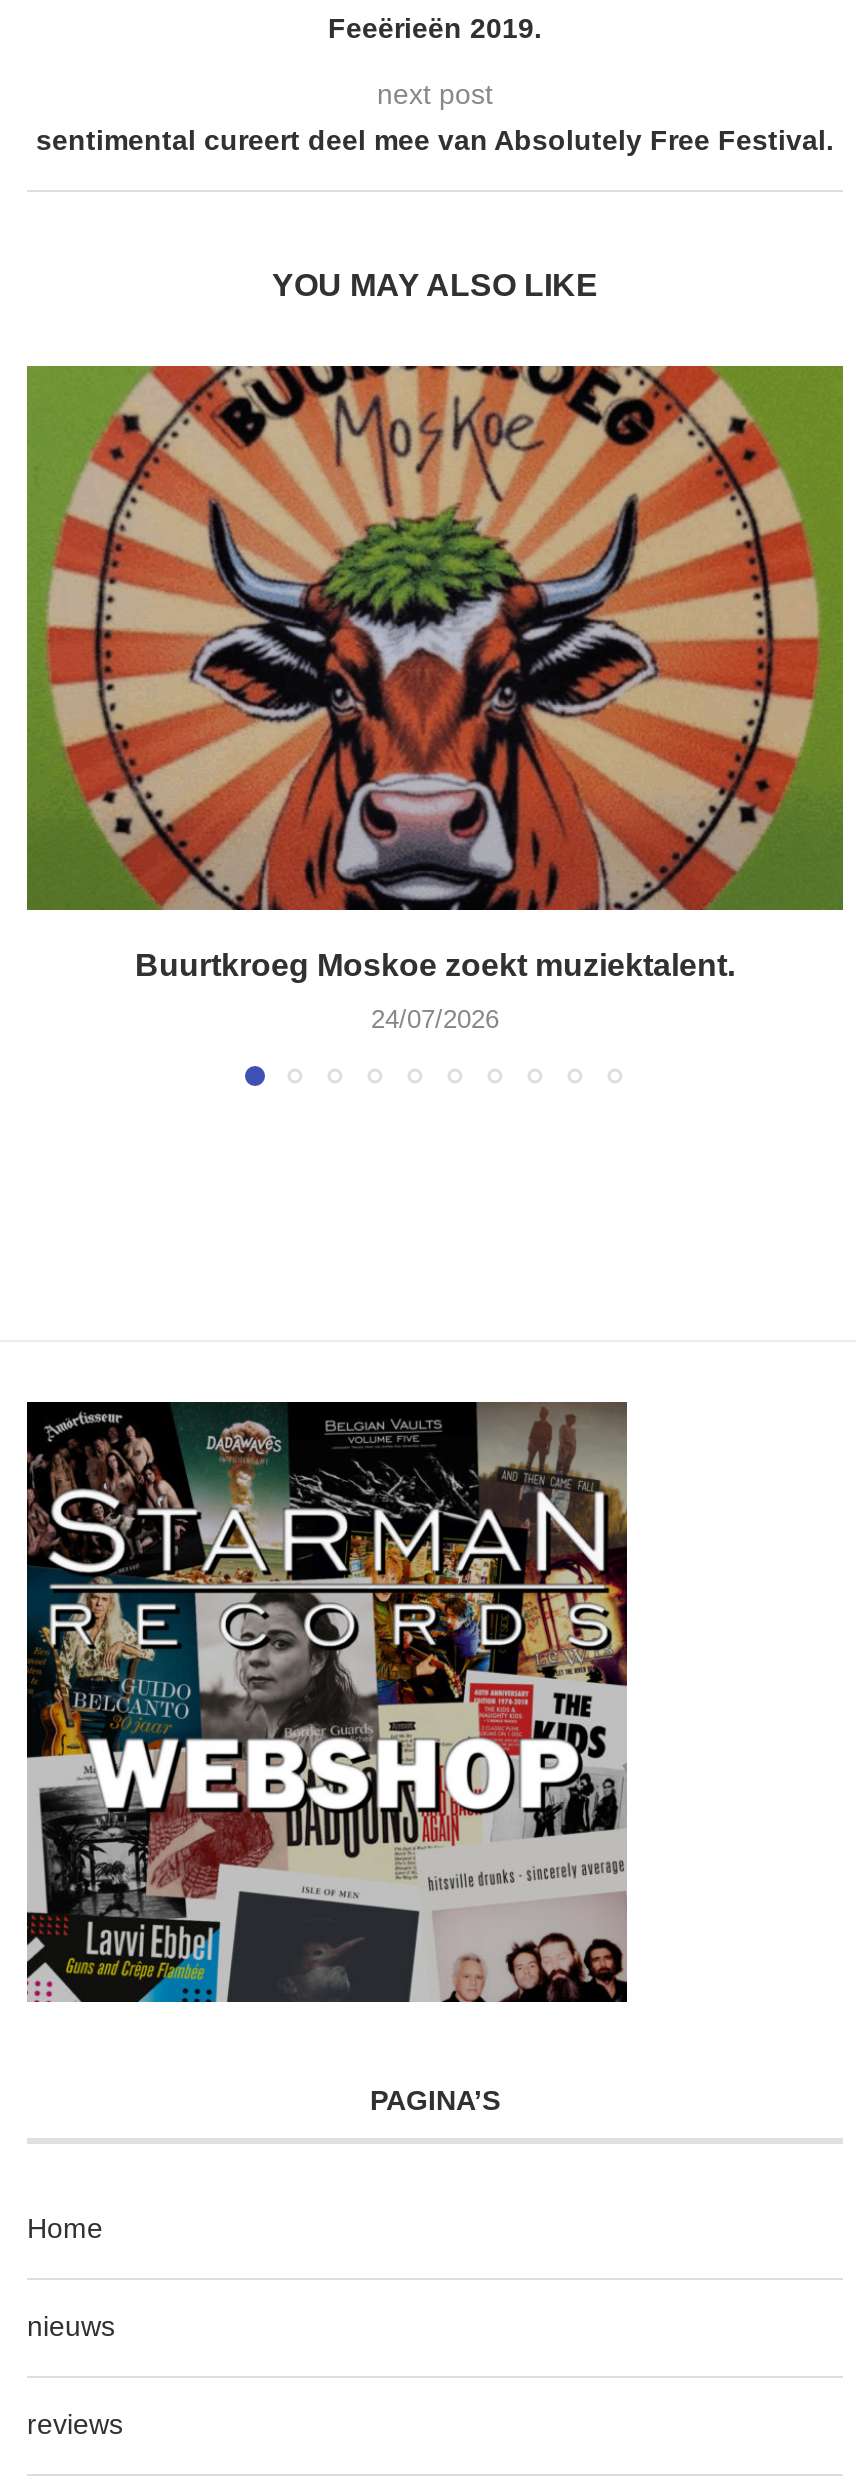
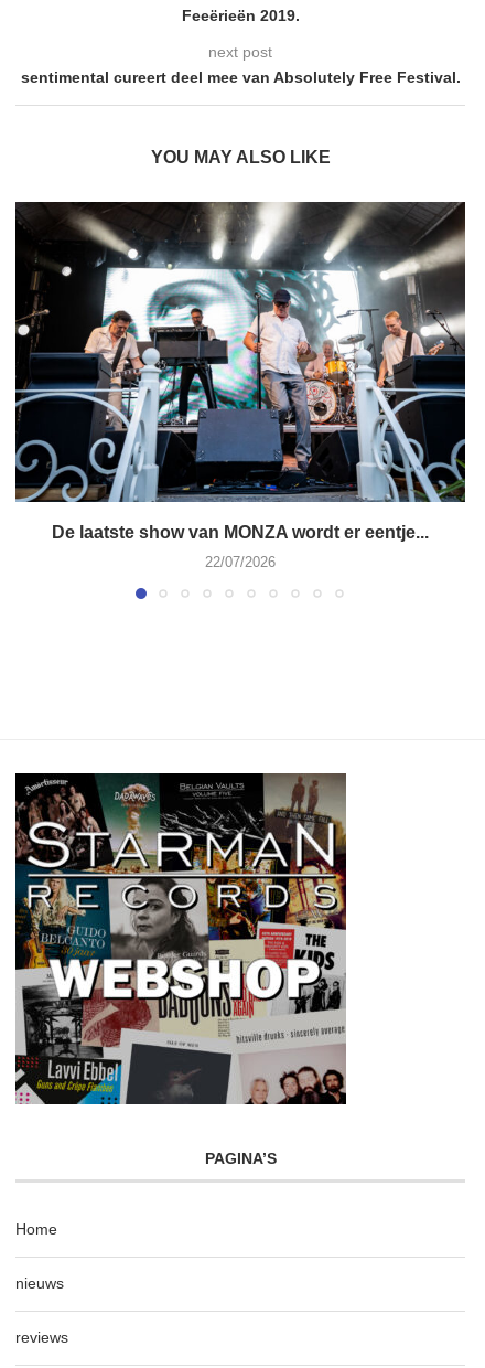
- [image]
- Buurtkroeg Moskoe zoekt muziektalent.
+ [image]
+ De laatste show van MONZA wordt er eentje...

- 24/07/2026
+ 22/07/2026
